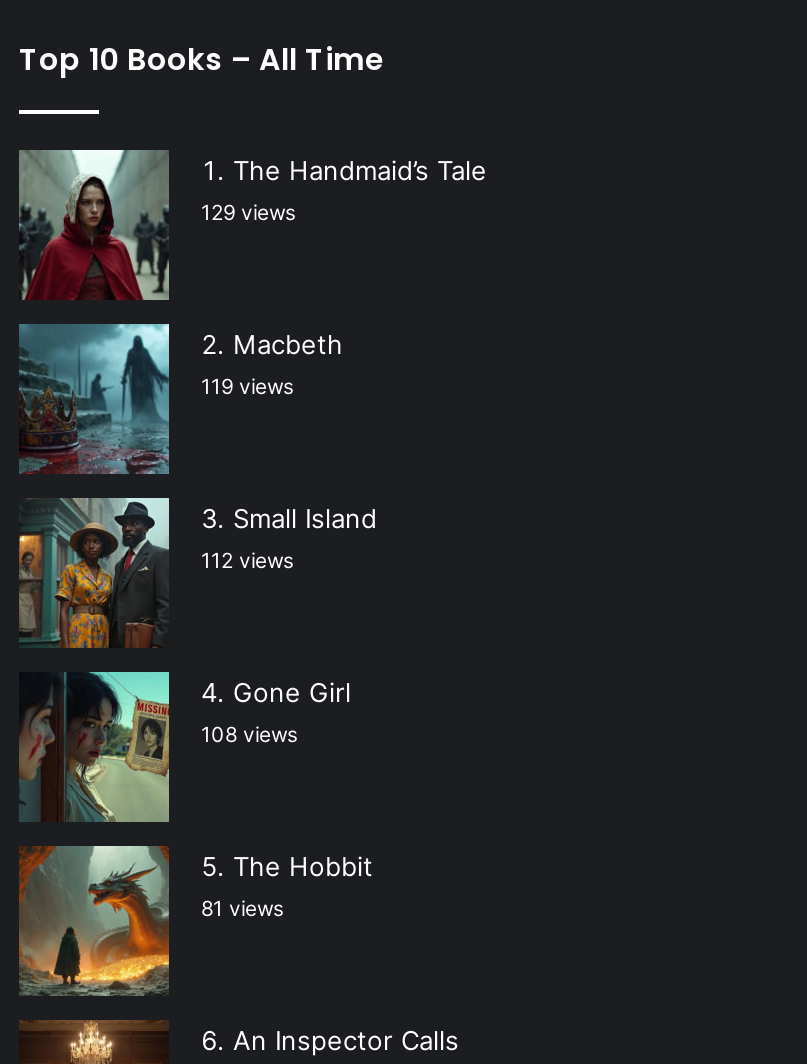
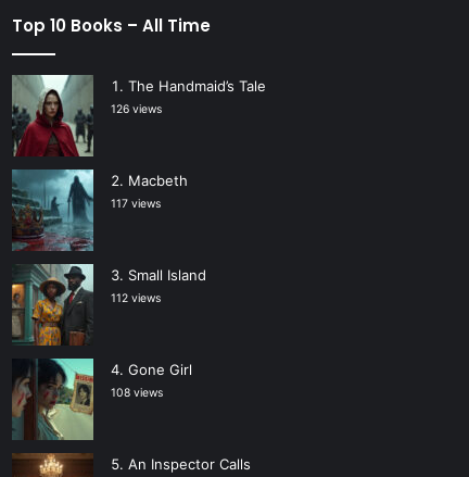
- 129 views
+ 126 views

- 119 views
+ 117 views

- [image]
- The Hobbit
- 81 views
